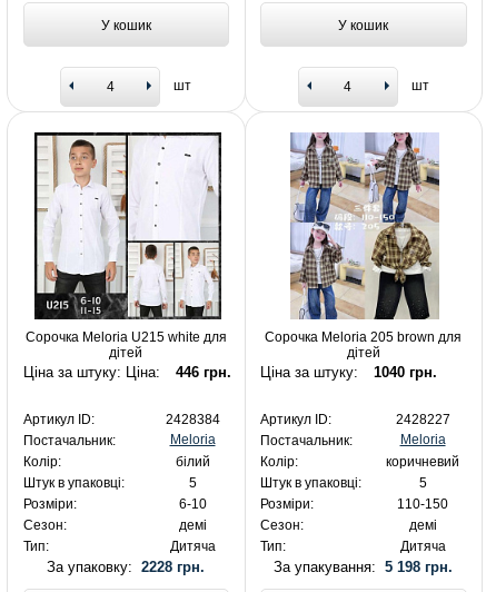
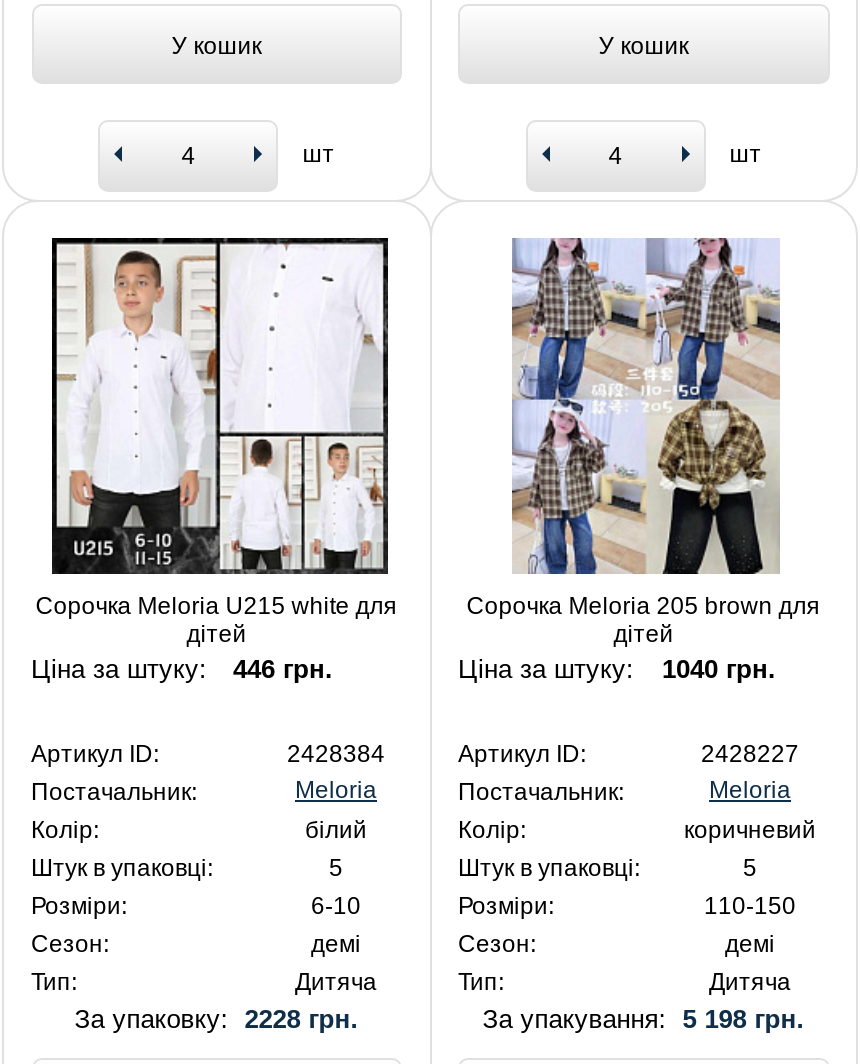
- Ціна за штуку: Ціна:
+ Ціна за штуку:
